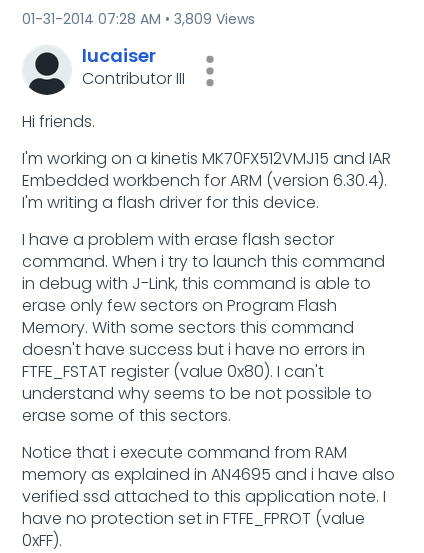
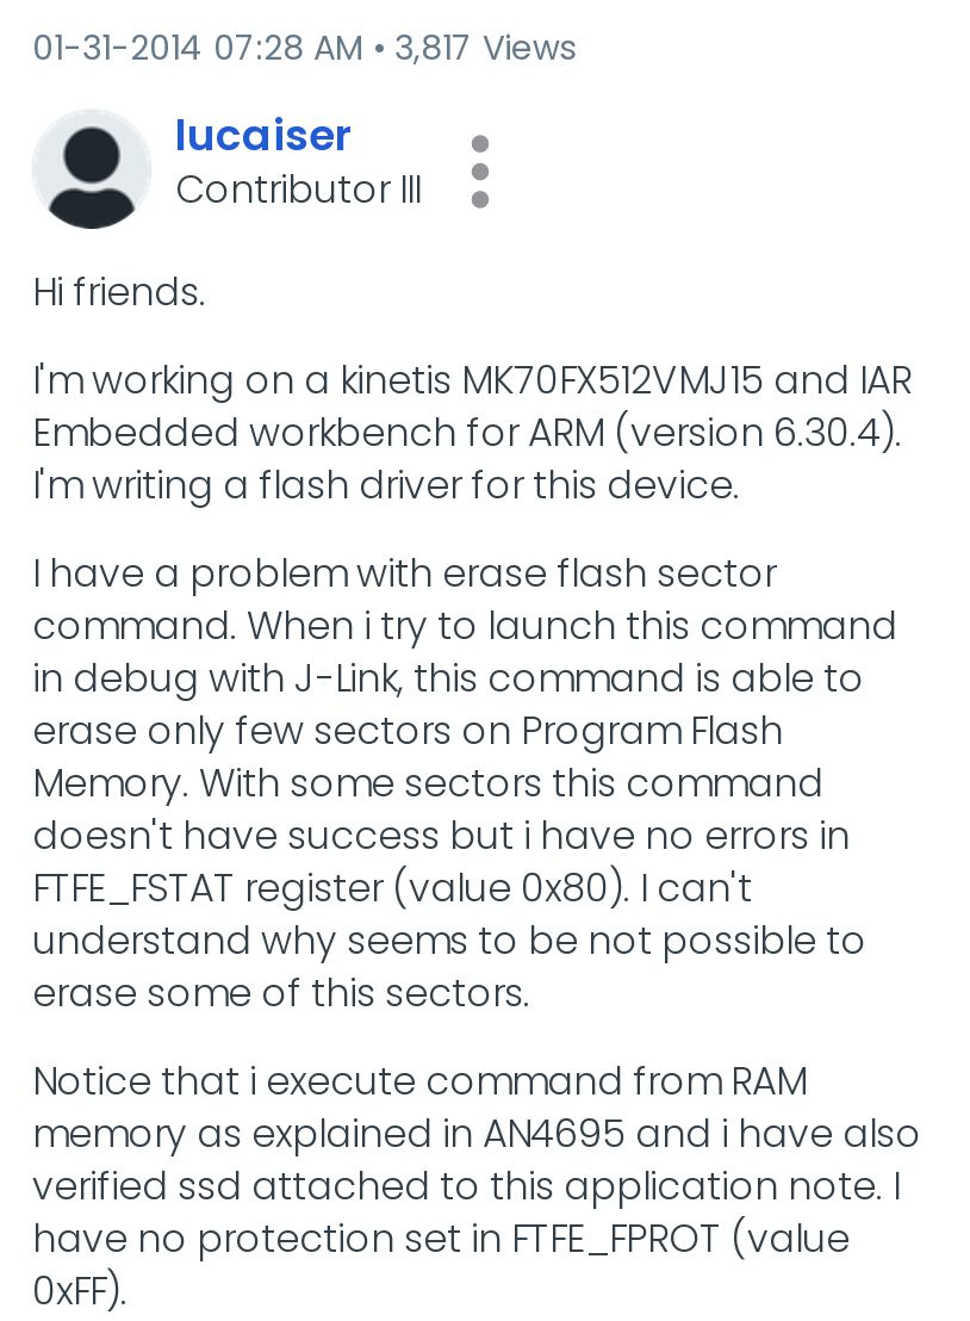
- 01-31-2014 07:28 AM 3,809 Views
+ 01-31-2014 07:28 AM 3,817 Views
